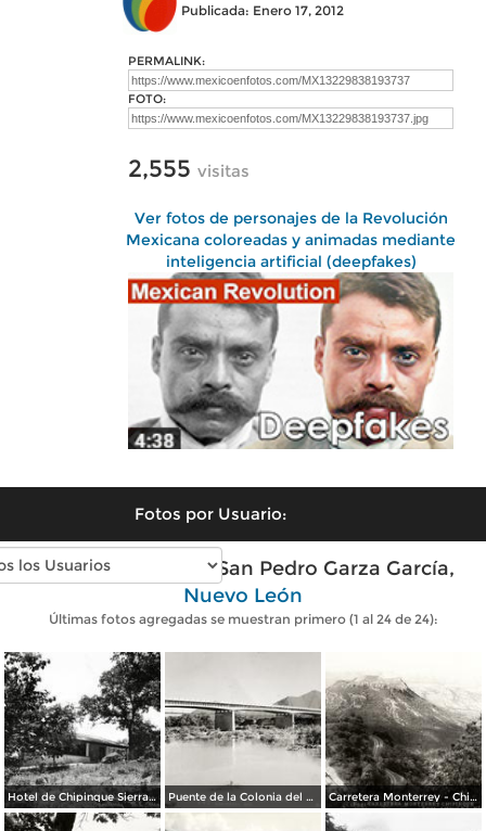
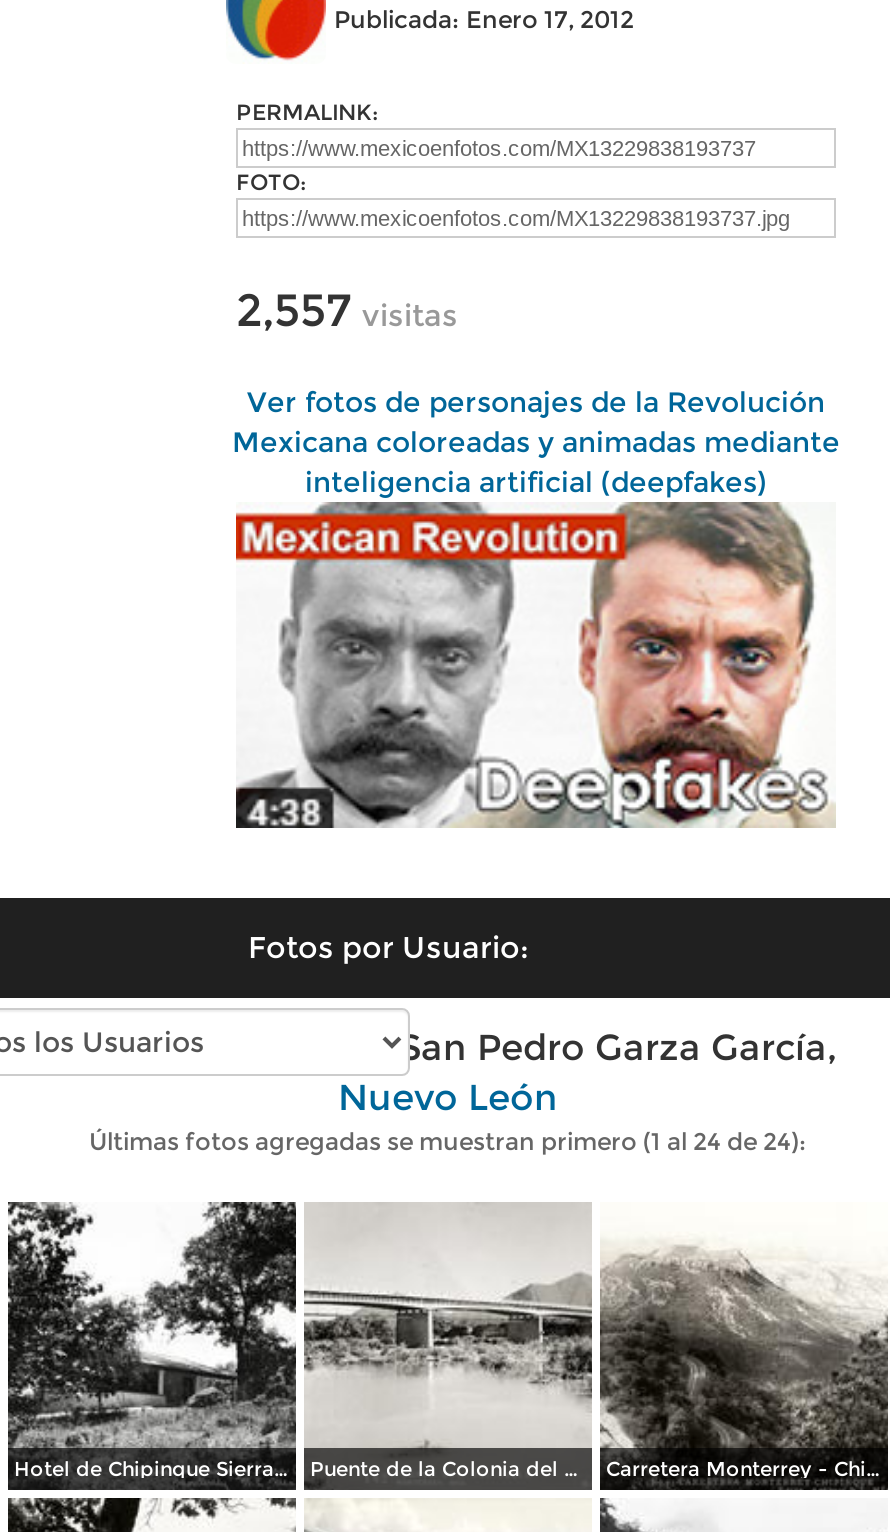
- 2,555 visitas
+ 2,557 visitas
